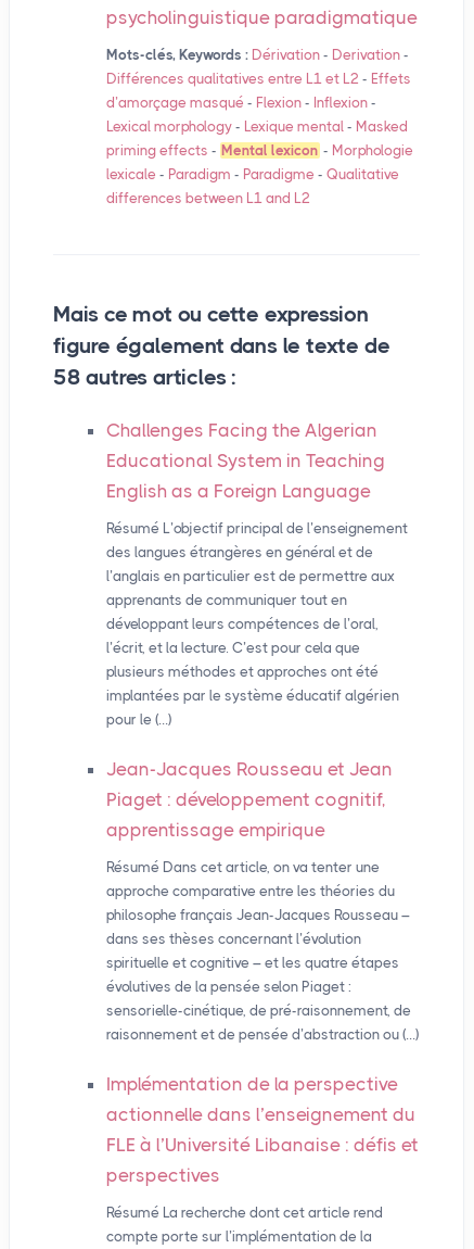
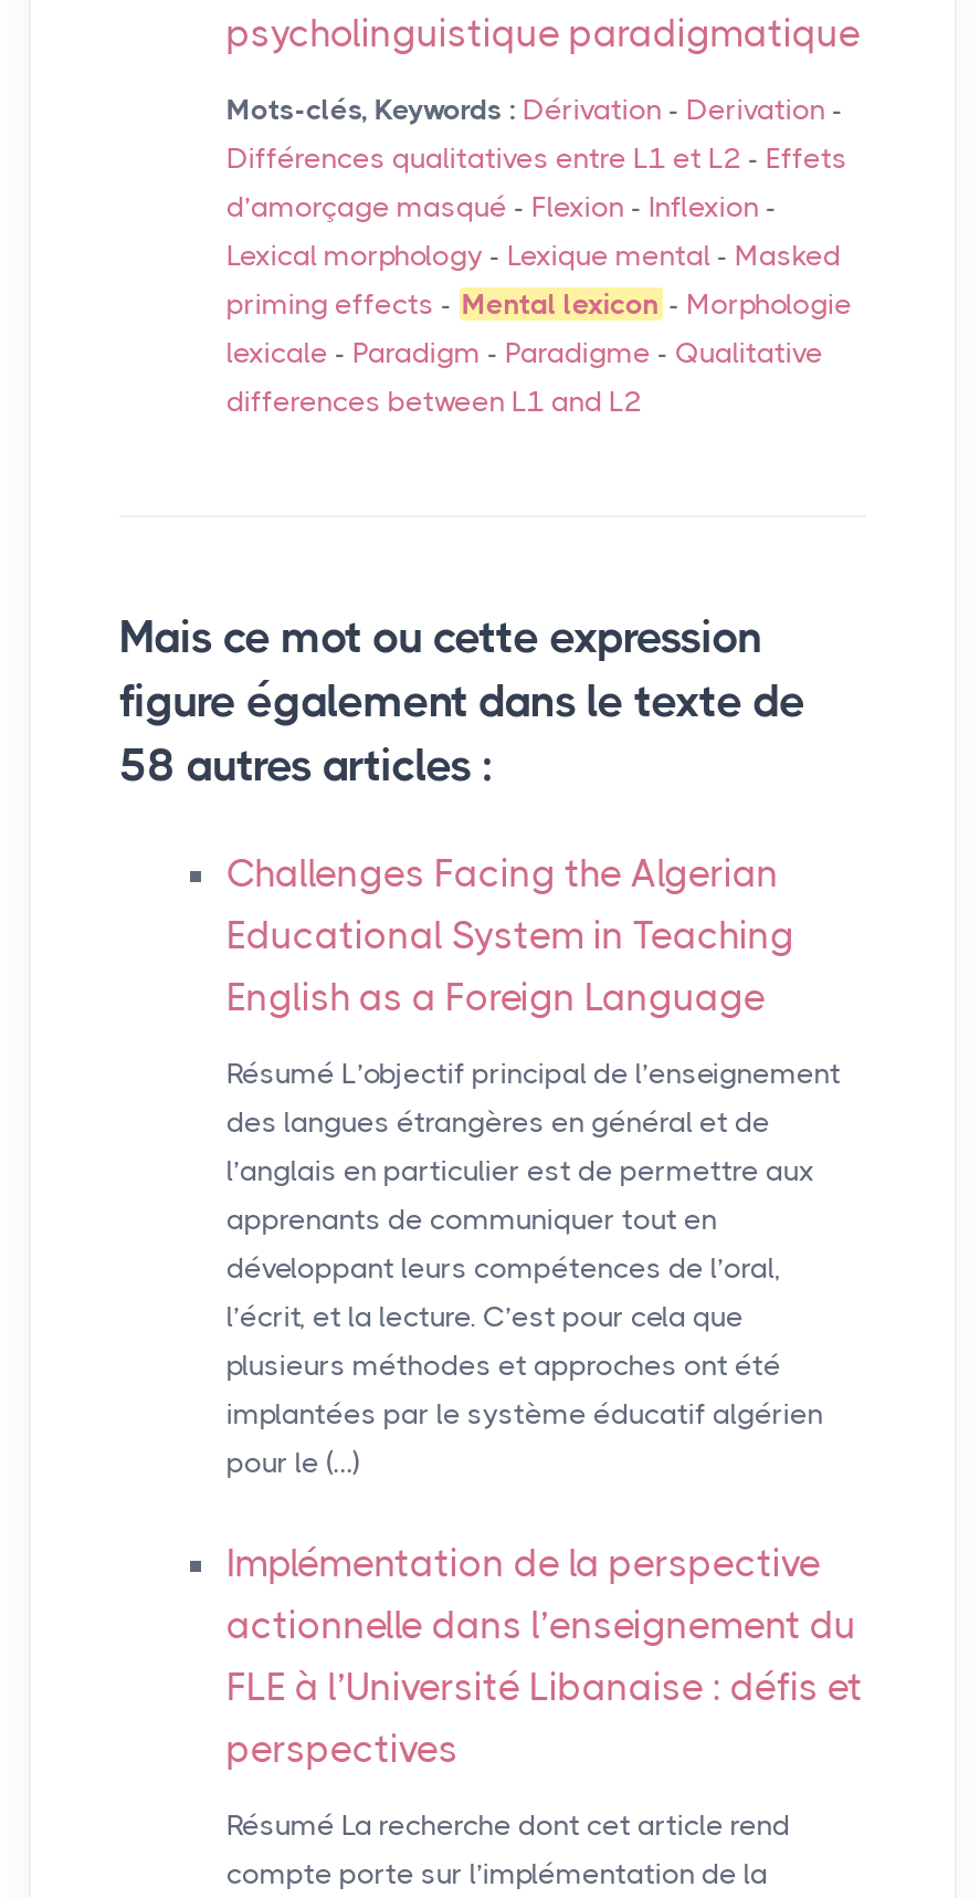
- Jean-Jacques Rousseau et Jean
- Piaget : développement cognitif,
- apprentissage empirique
- Résumé Dans cet article, on va tenter une
- approche comparative entre les théories du
- philosophe français Jean-Jacques Rousseau –
- dans ses thèses concernant l’évolution
- spirituelle et cognitive – et les quatre étapes
- évolutives de la pensée selon Piaget :
- sensorielle-cinétique, de pré-raisonnement, de
- raisonnement et de pensée d’abstraction ou (…)
